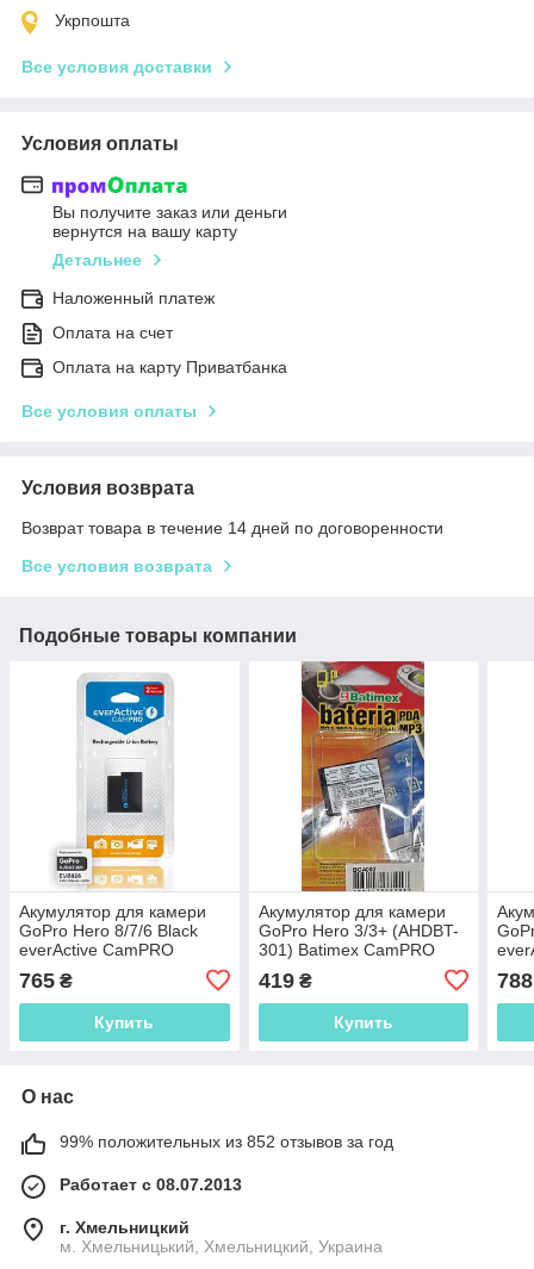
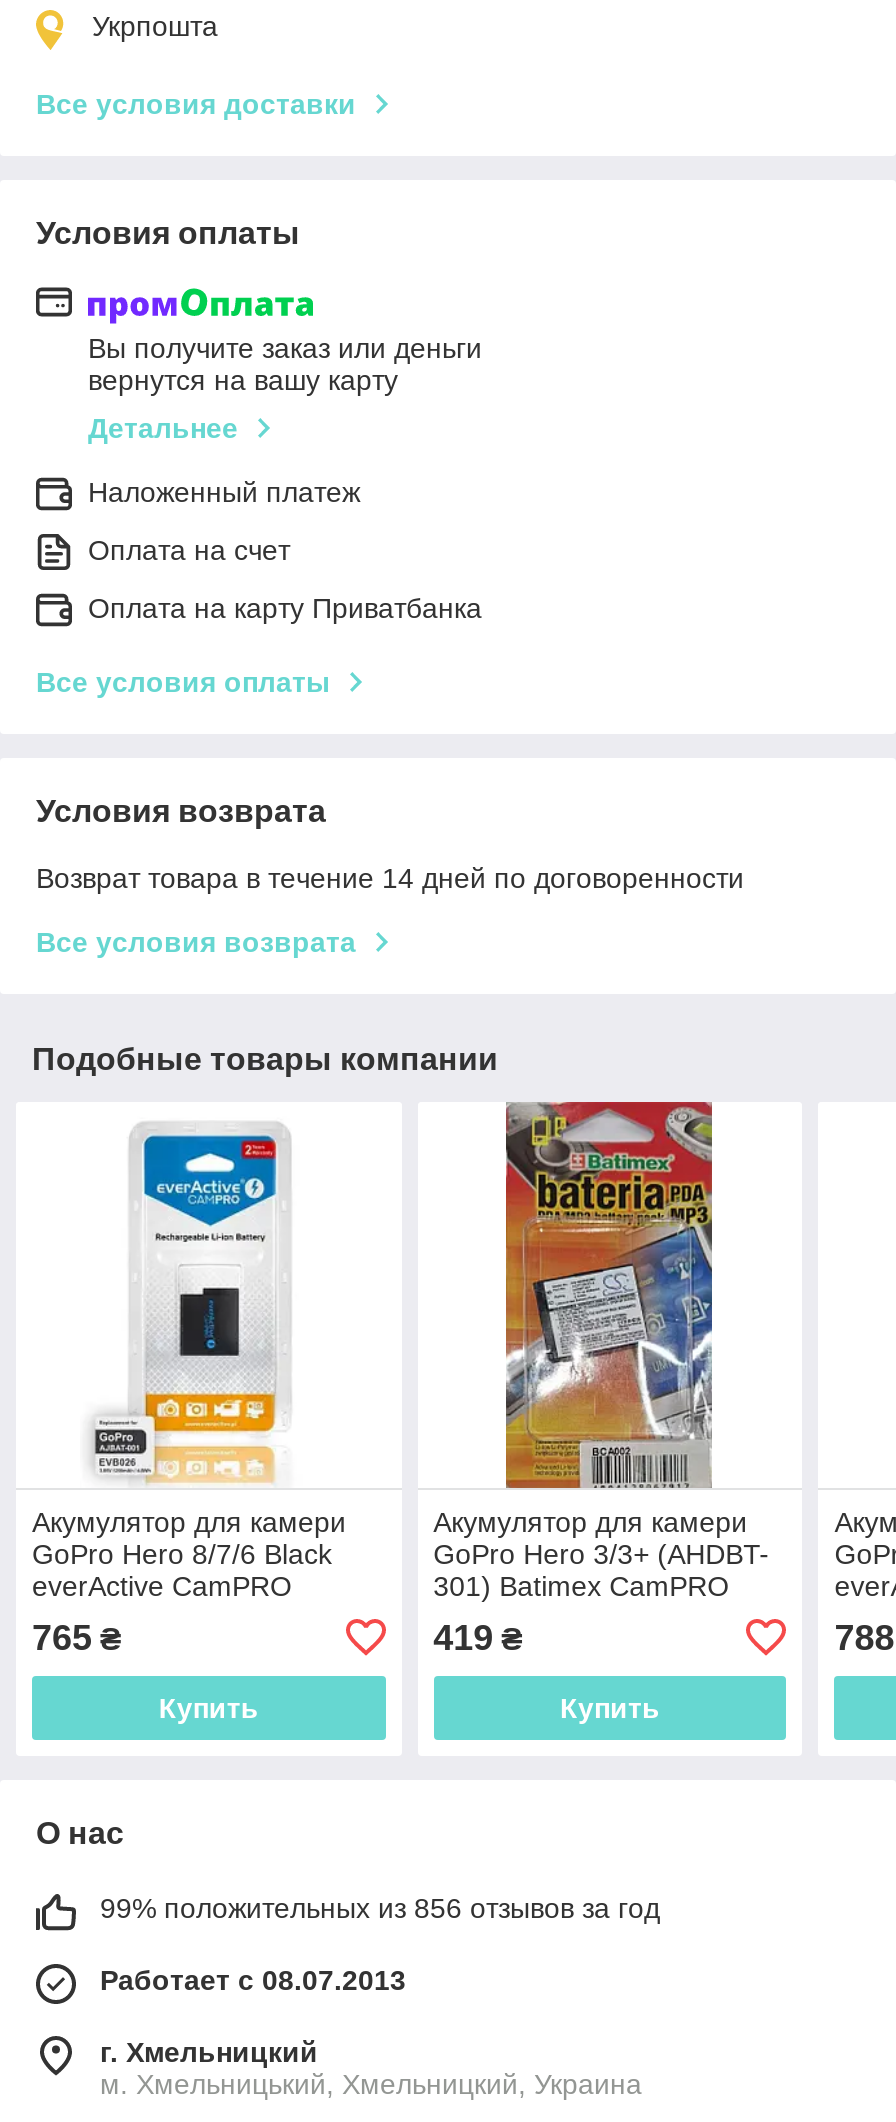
- 99% положительных из 852 отзывов за год
+ 99% положительных из 856 отзывов за год
